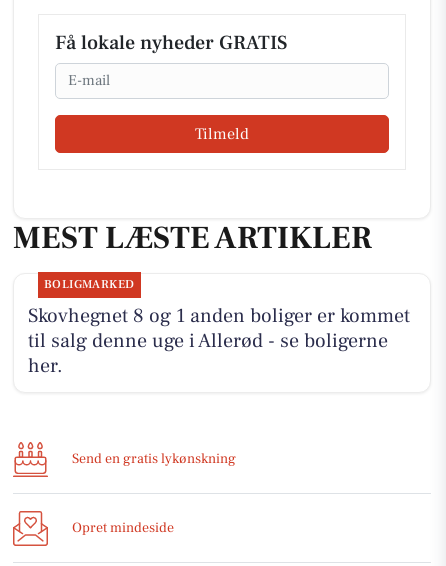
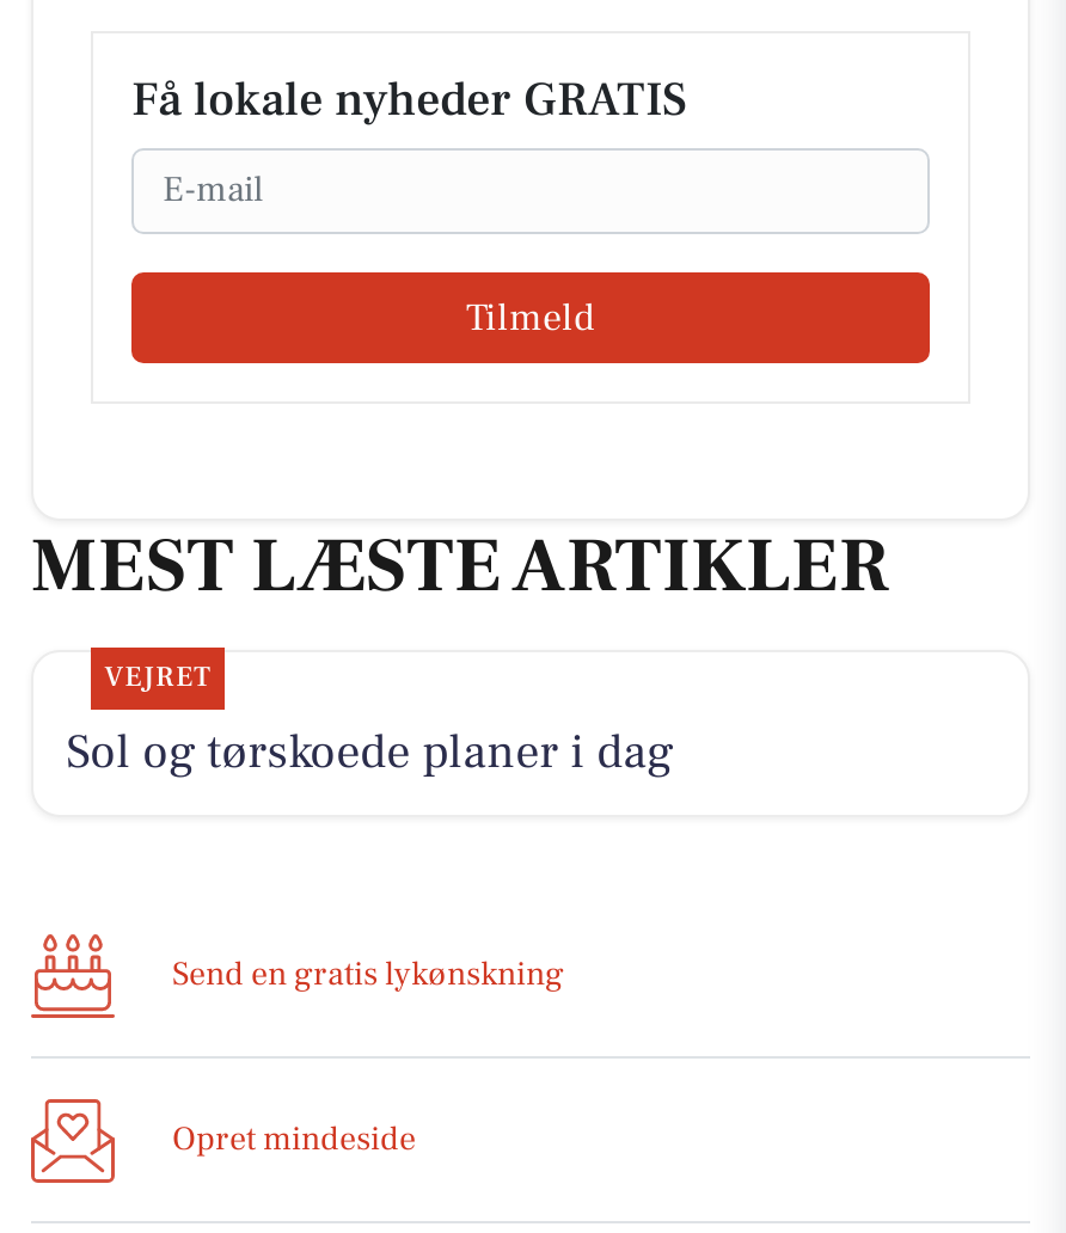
- BOLIGMARKED
- Skovhegnet 8 og 1 anden boliger er kommet
- til salg denne uge i Allerød - se boligerne
- her.
+ VEJRET
+ Sol og tørskoede planer i dag
